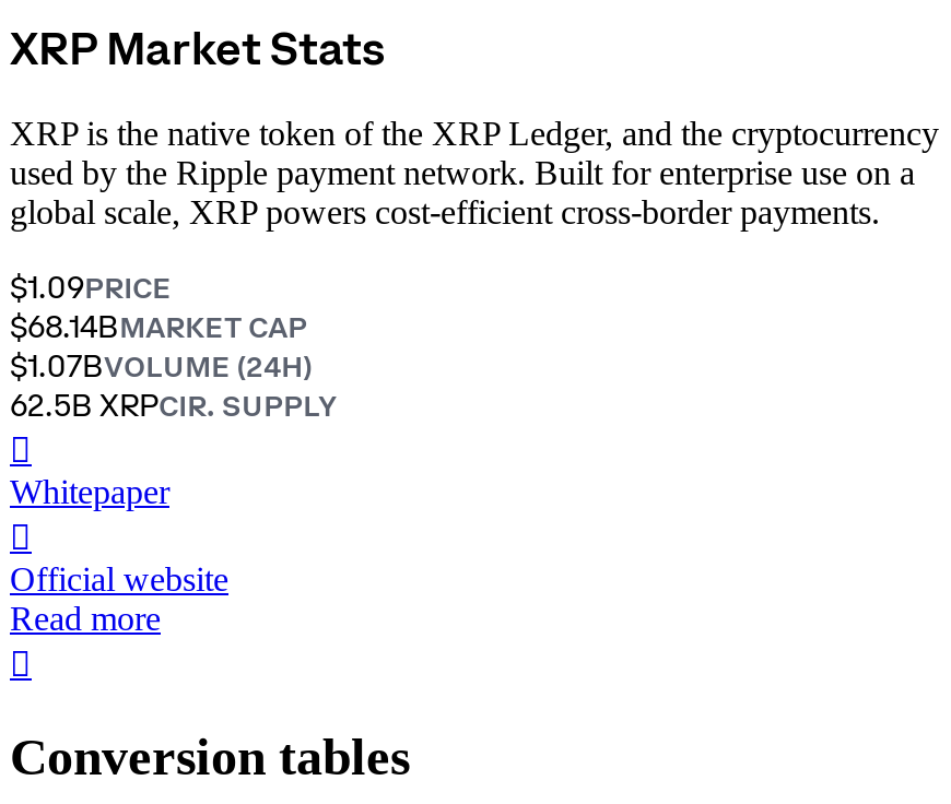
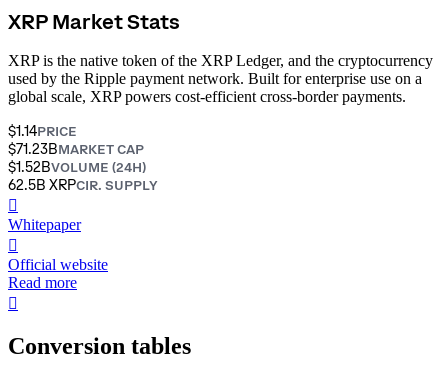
- $1.09PRICE
+ $1.14PRICE

- $68.14BMARKET CAP
+ $71.23BMARKET CAP

- $1.07BVOLUME (24H)
+ $1.52BVOLUME (24H)
